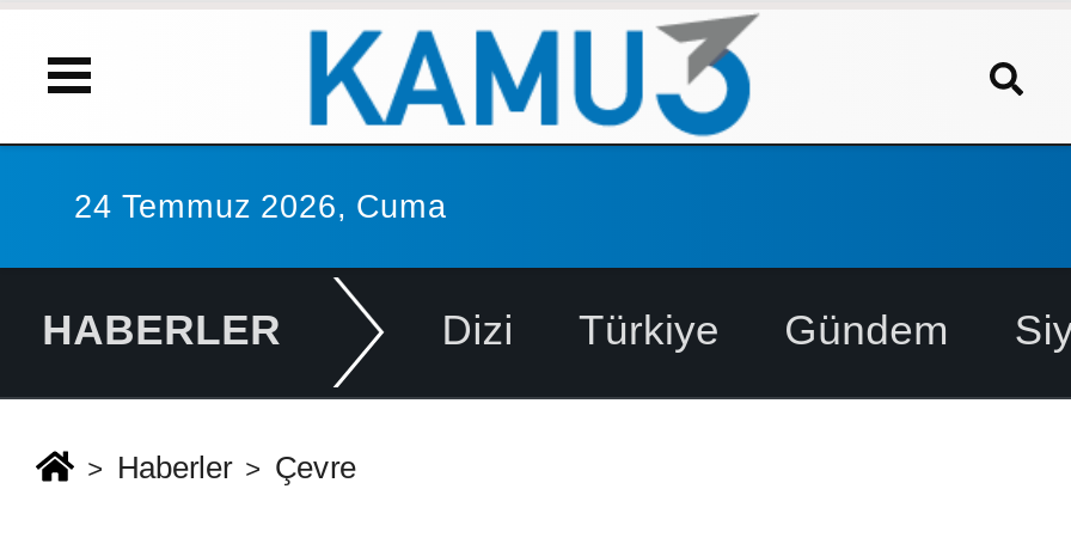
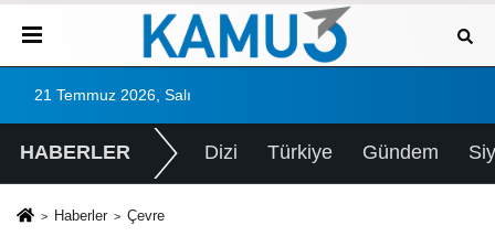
- 24 Temmuz 2026, Cuma
+ 21 Temmuz 2026, Salı
